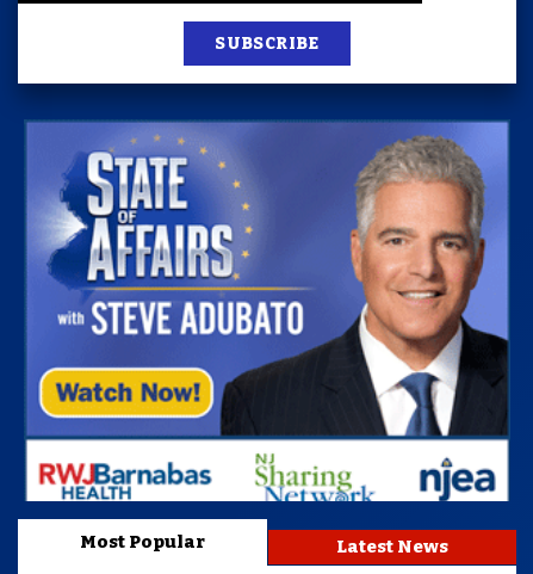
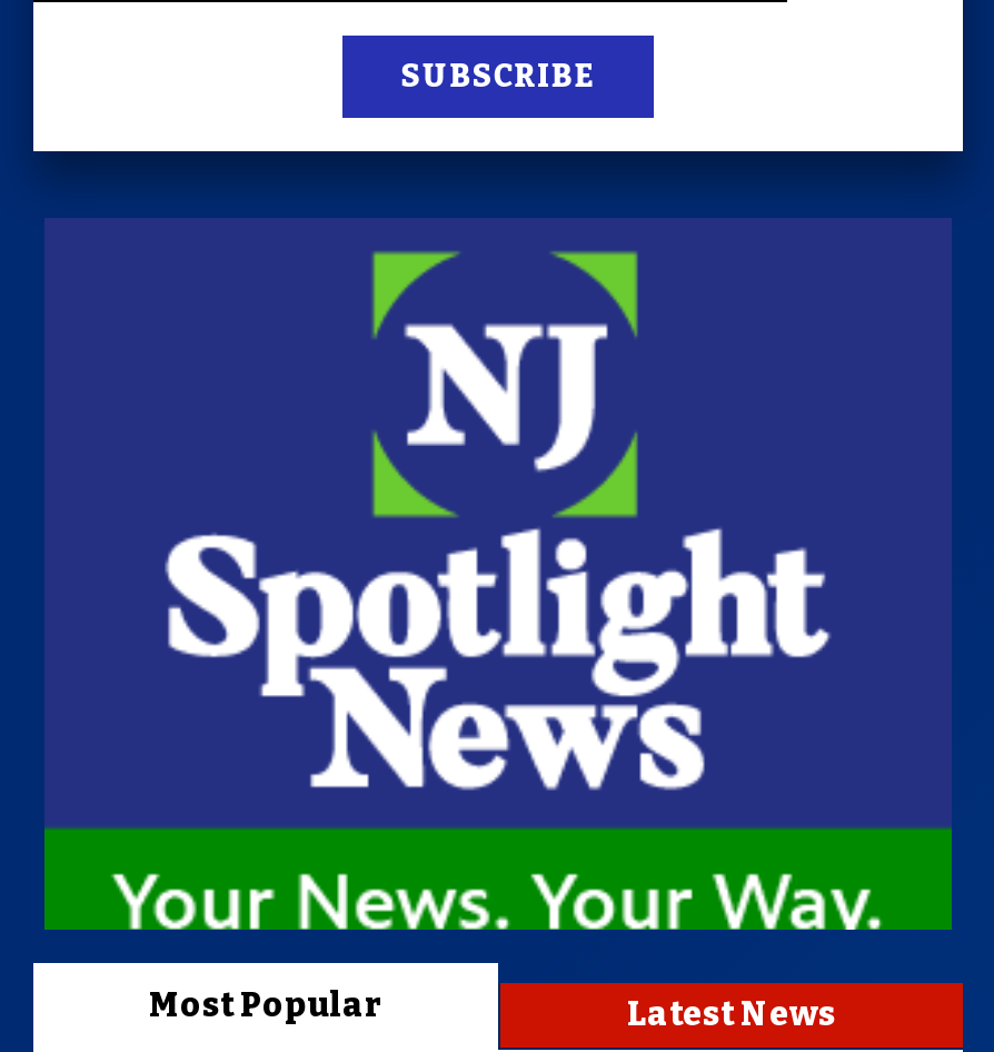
- [image]
+ [image]
